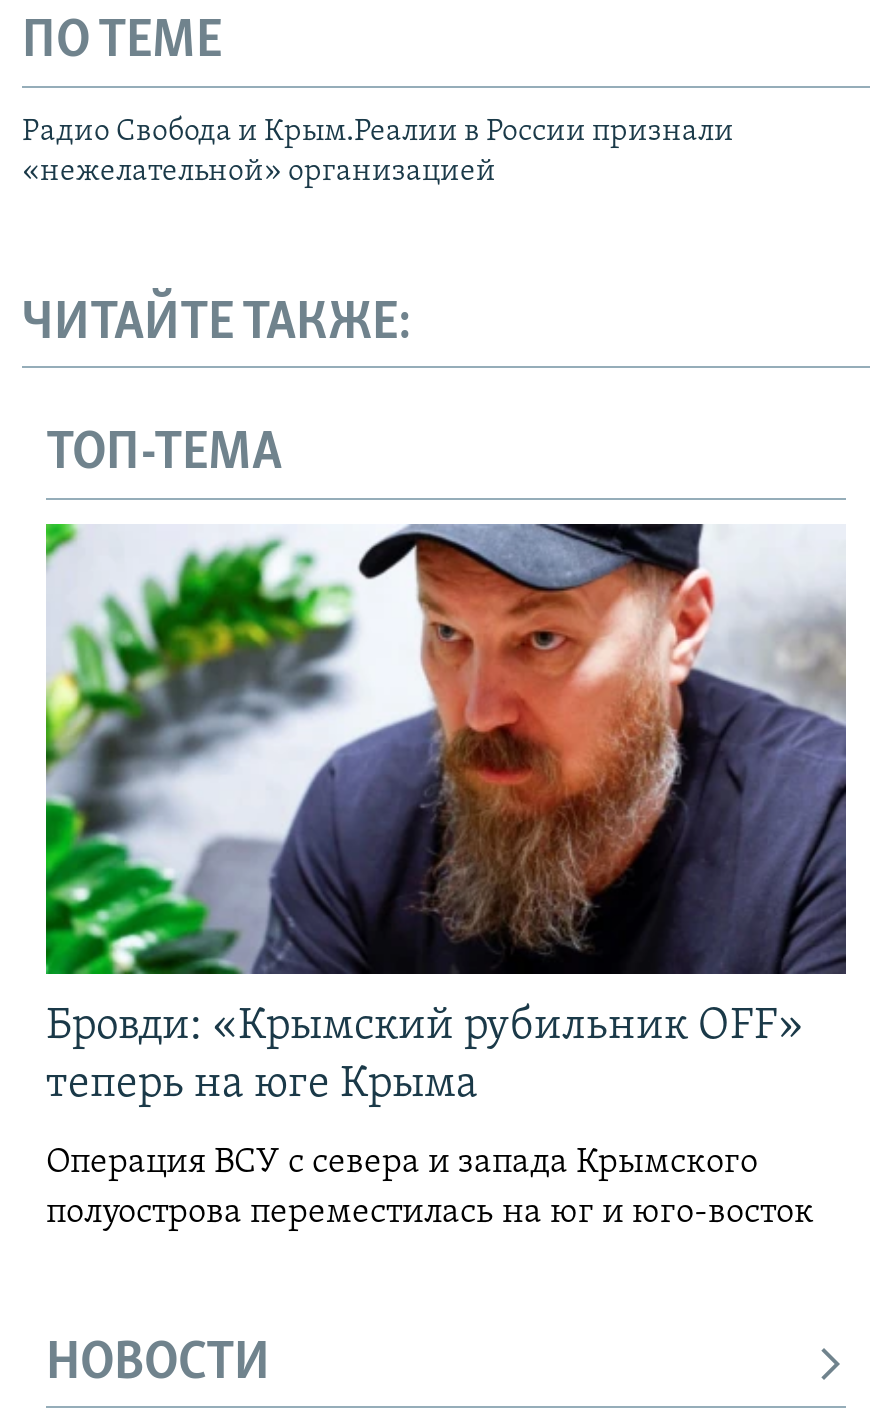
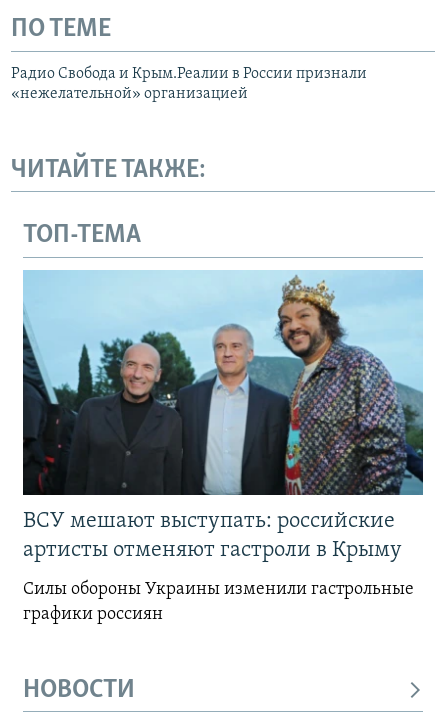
- [image]
- Бровди: «Крымский рубильник OFF»
- теперь на юге Крыма
+ [image]
+ ВСУ мешают выступать: российские
+ артисты отменяют гастроли в Крыму

- Операция ВСУ с севера и запада Крымского
- полуострова переместилась на юг и юго-восток
+ Силы обороны Украины изменили гастрольные
+ графики россиян
